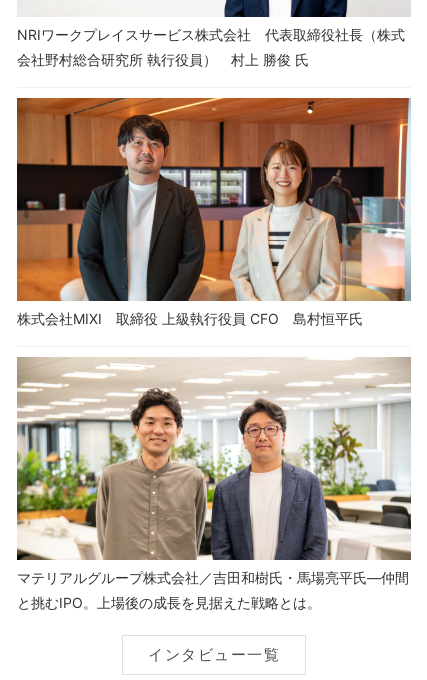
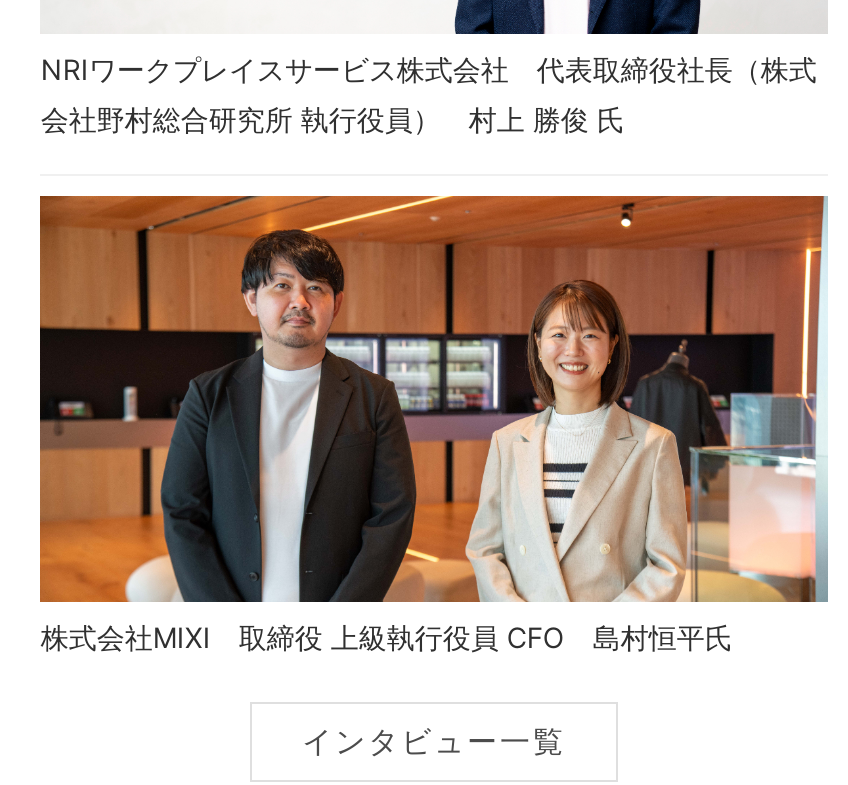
- [image]
- マテリアルグループ株式会社／吉田和樹氏・馬場亮平氏―仲間
- と挑むIPO。上場後の成長を見据えた戦略とは。
